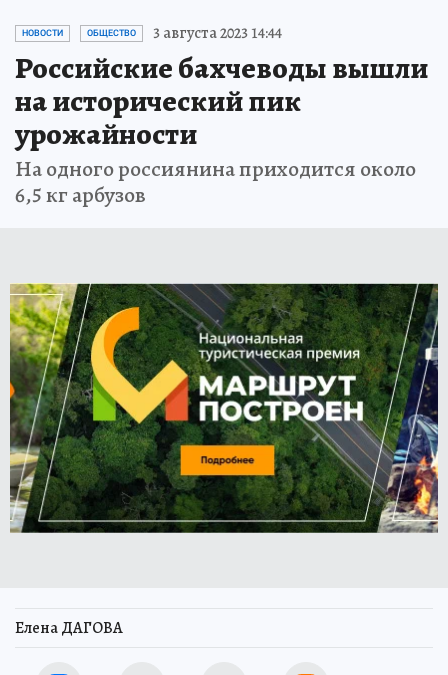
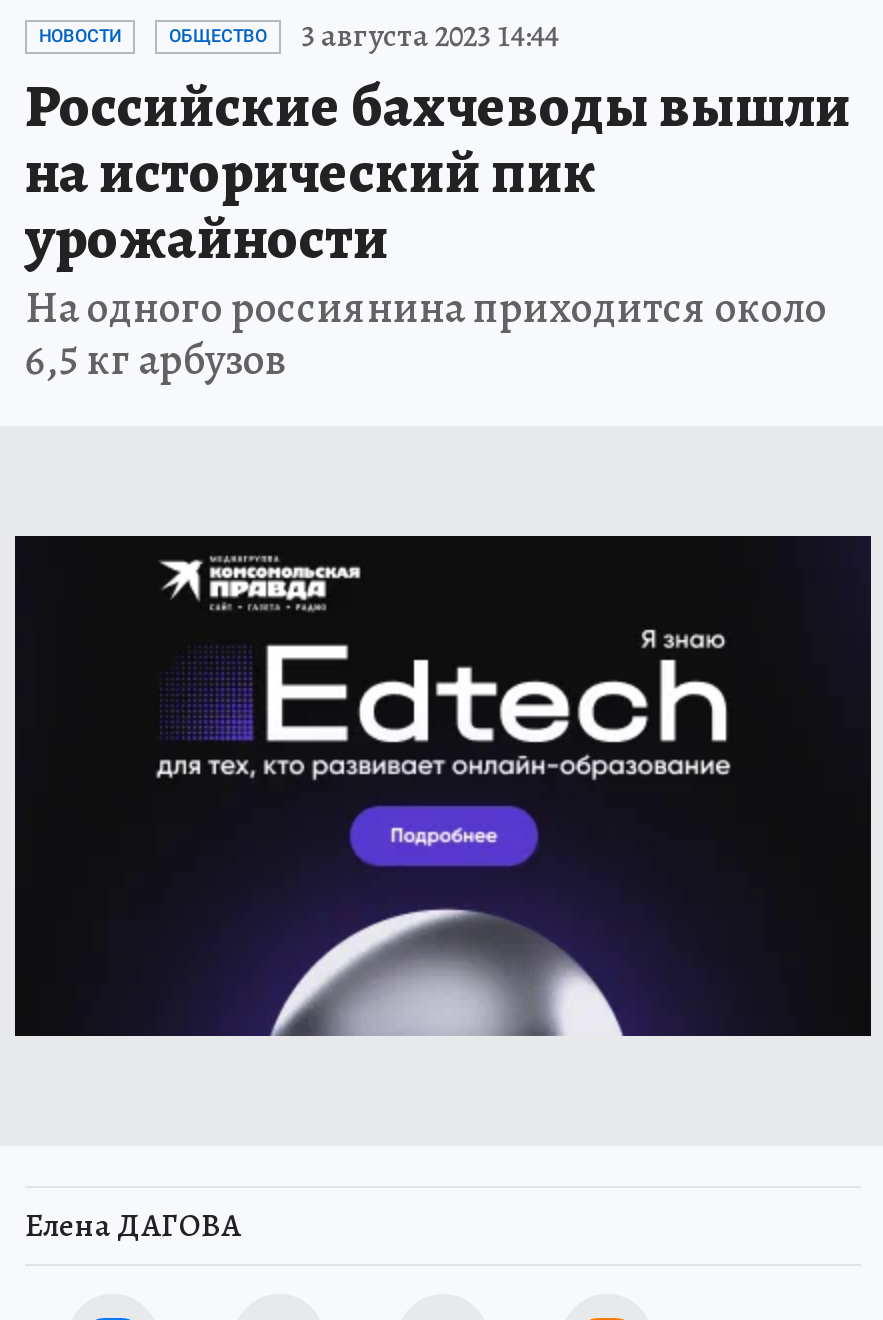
- [image]
+ [image]
